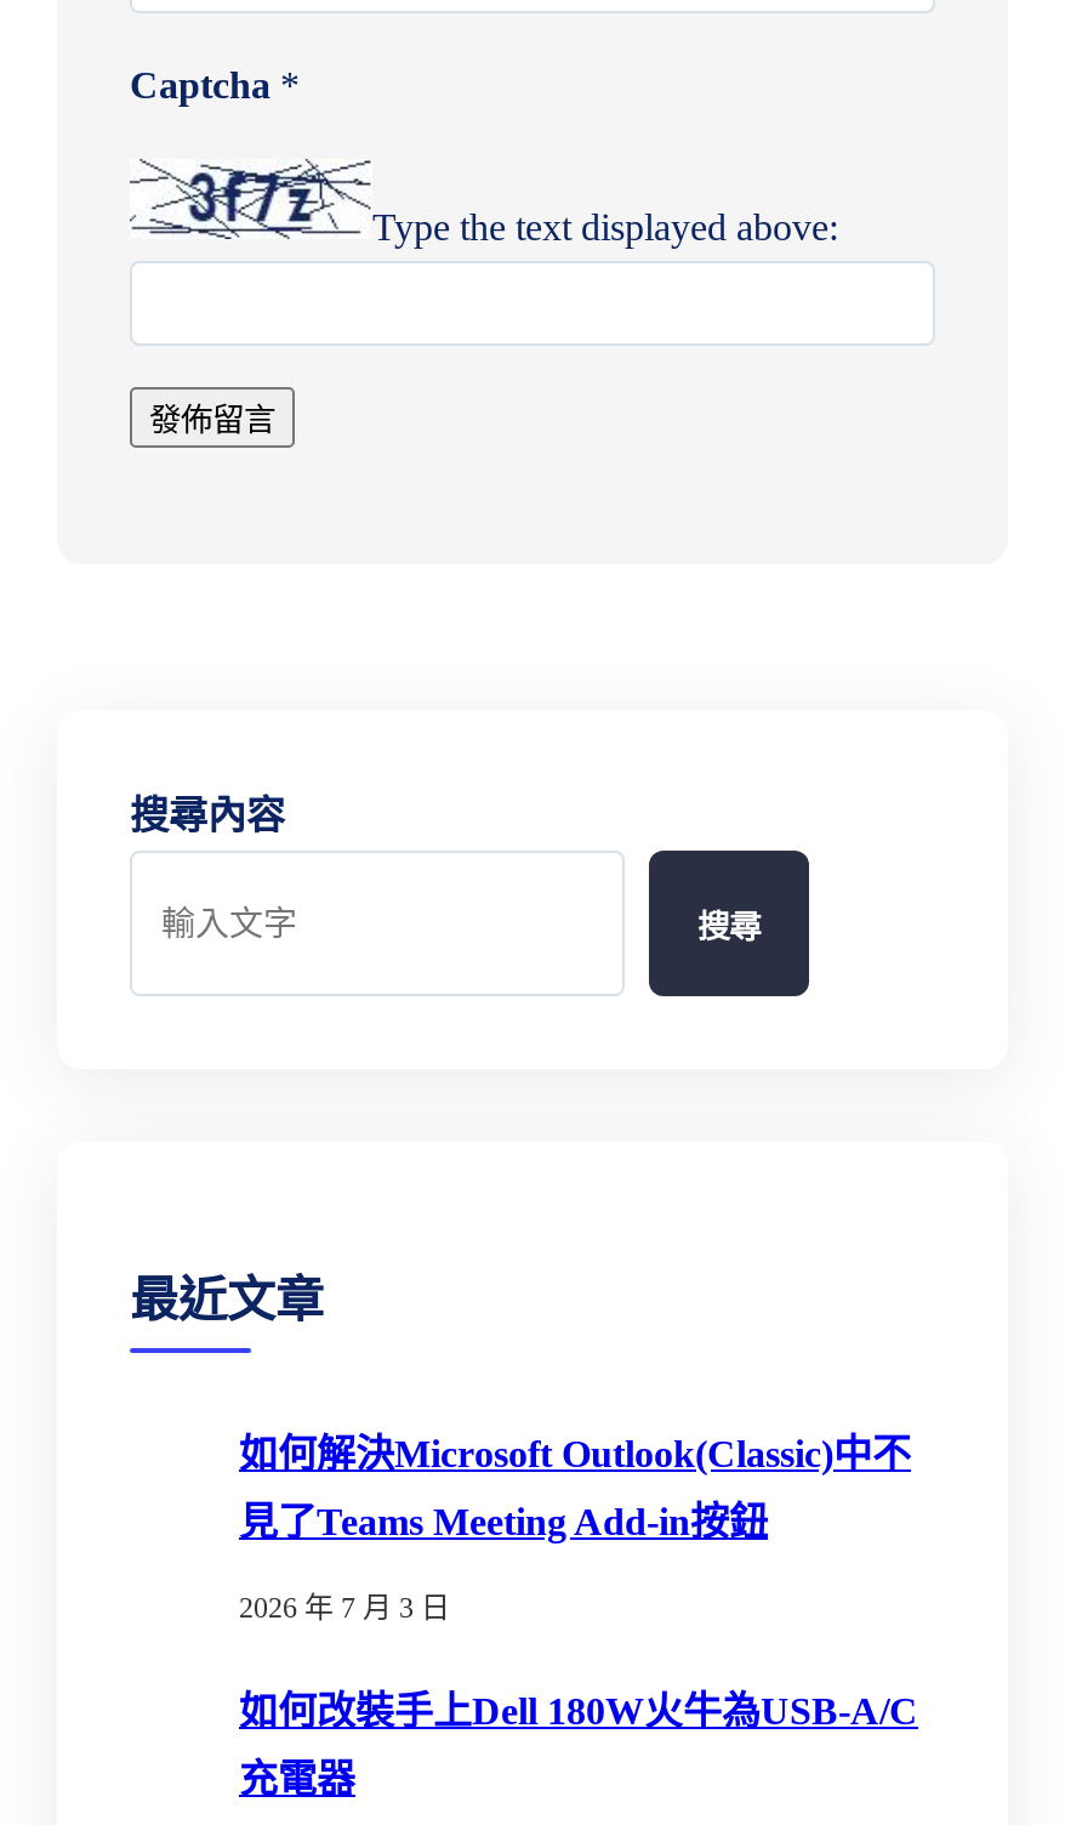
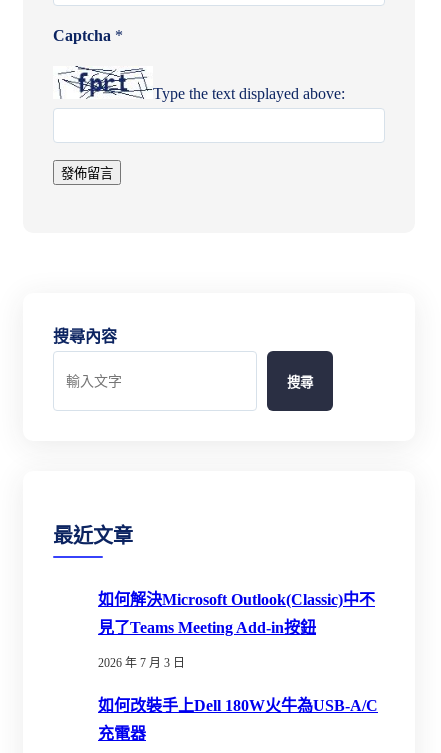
- [image]
+ [image]
